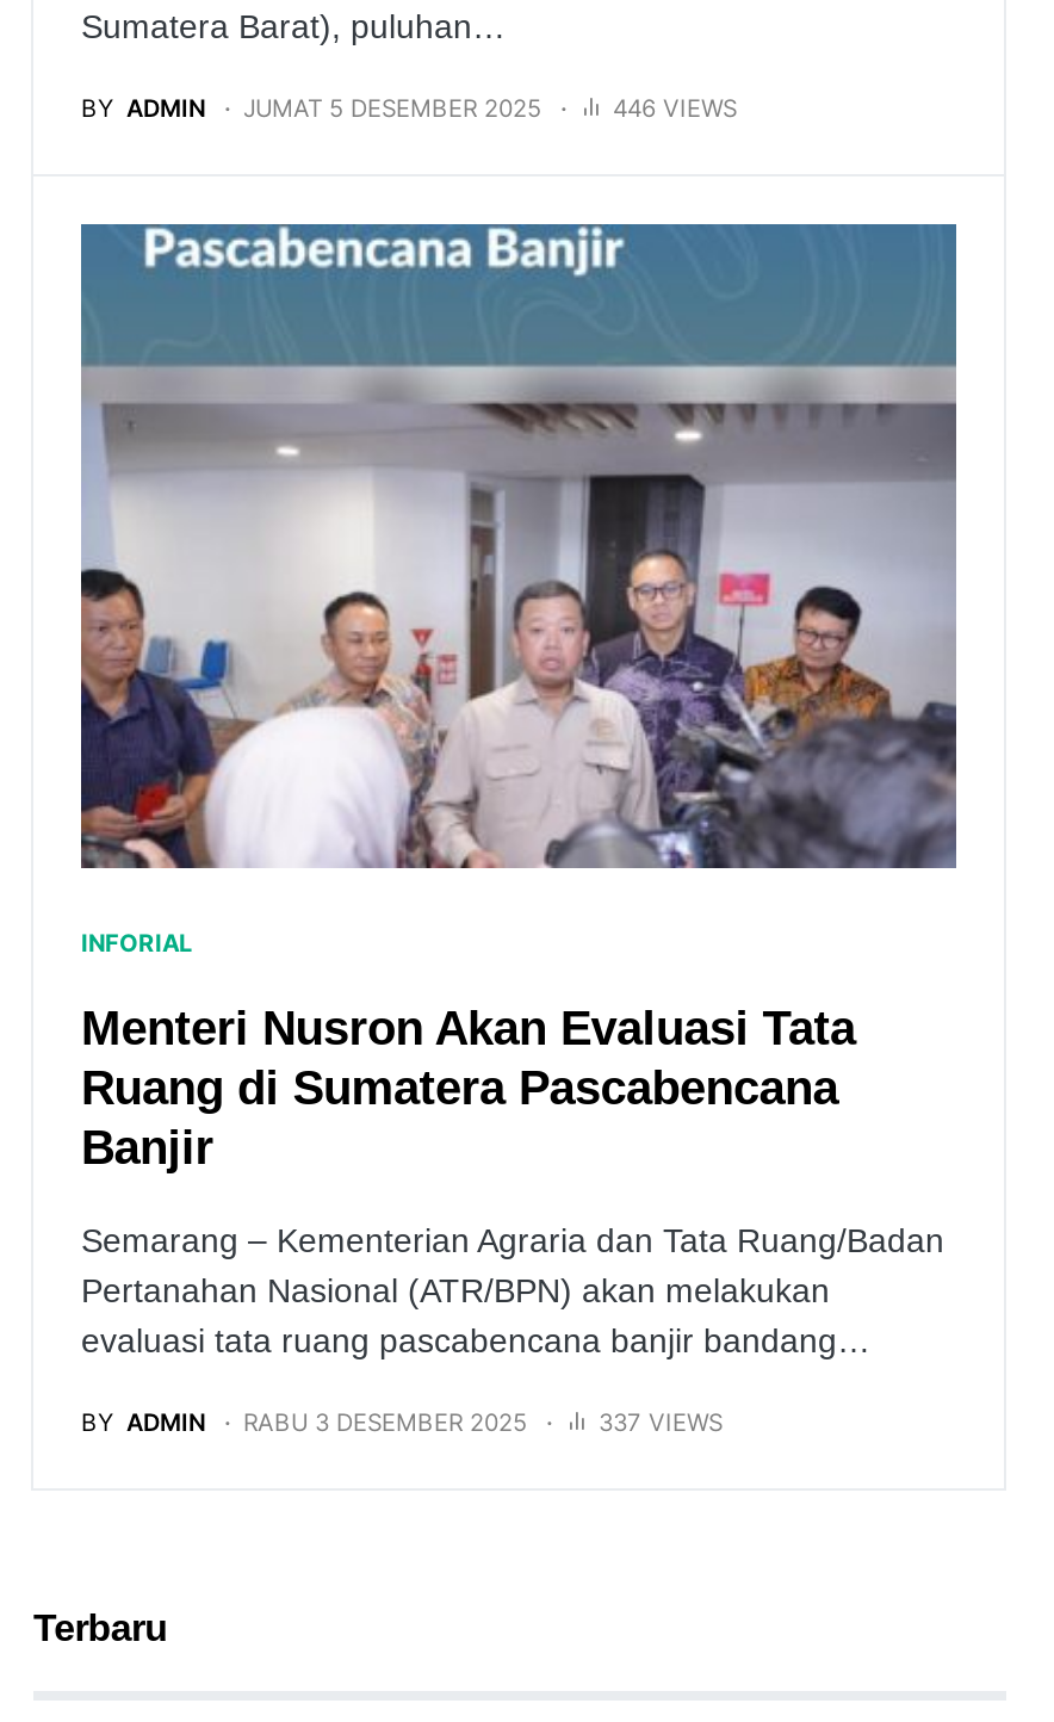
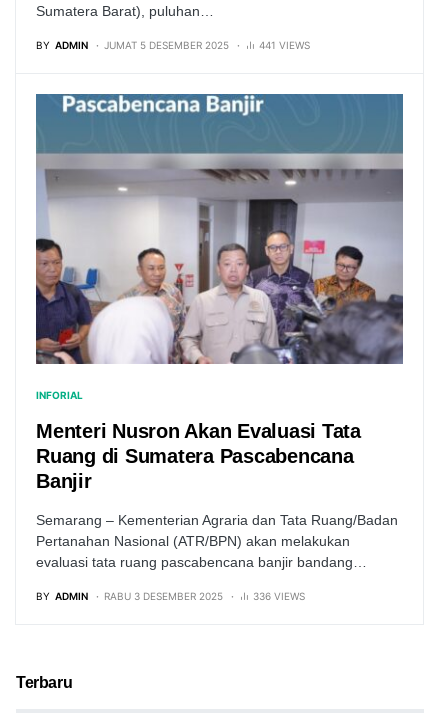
- 446 VIEWS
+ 441 VIEWS

- 337 VIEWS
+ 336 VIEWS
